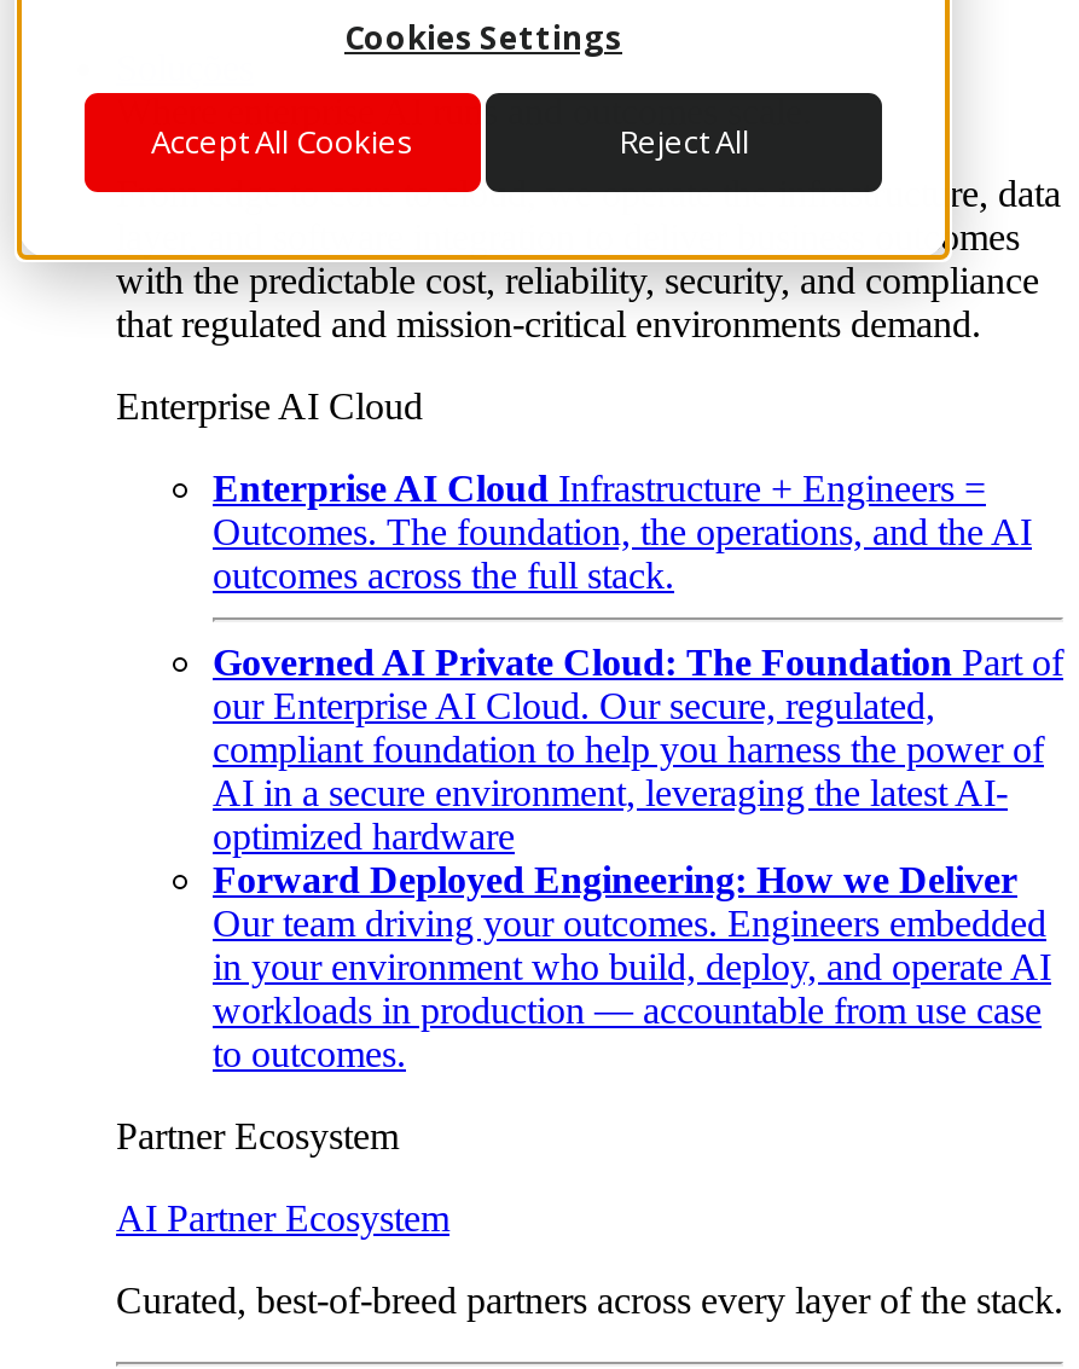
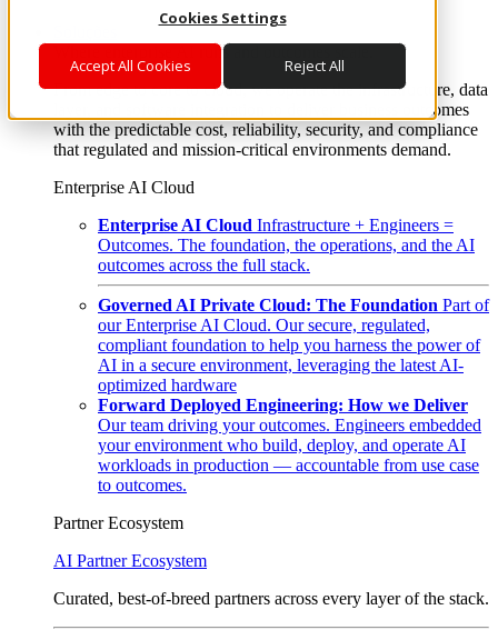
- in your environment who build, deploy, and operate AI
+ your environment who build, deploy, and operate AI
